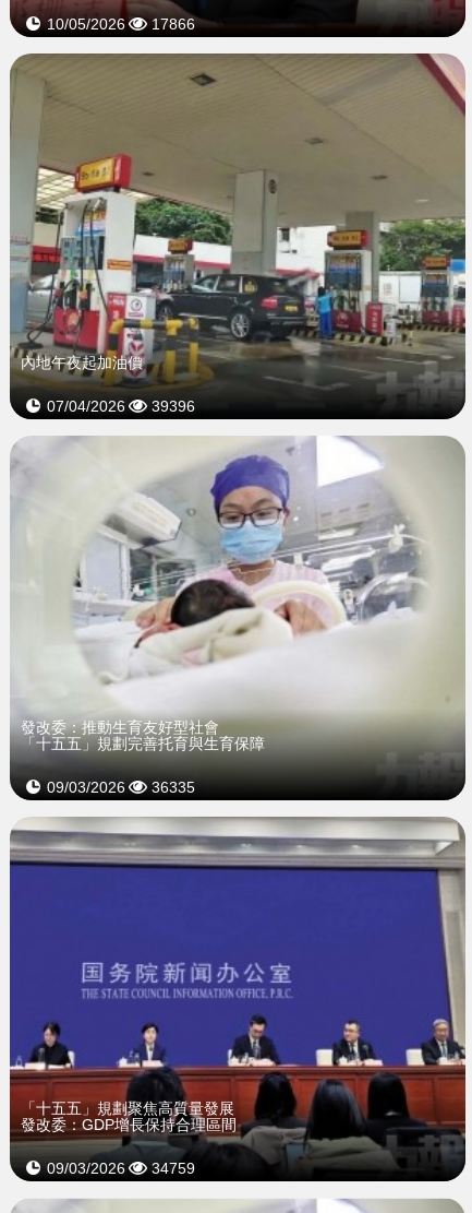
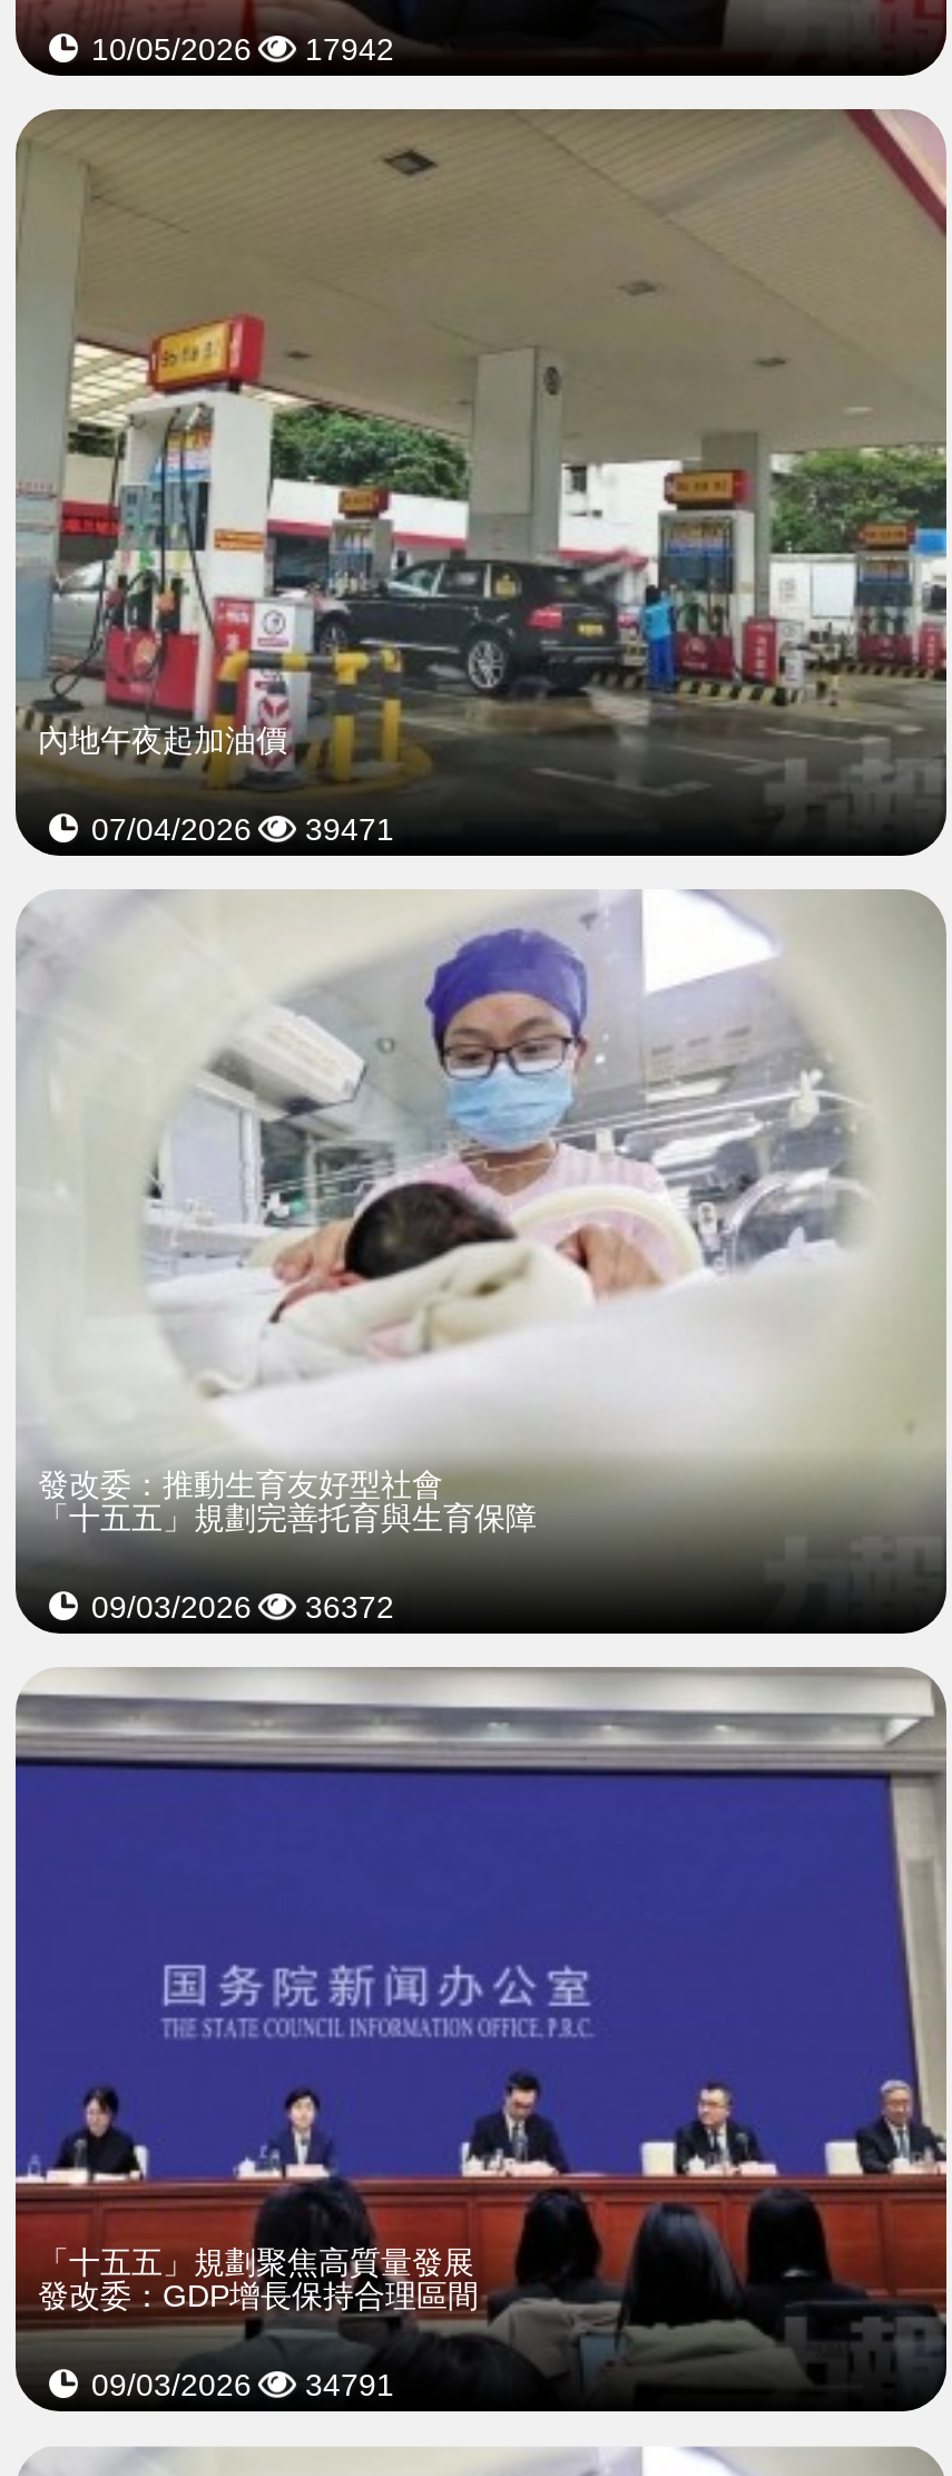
- 10/05/2026 17866
+ 10/05/2026 17942

- 07/04/2026 39396
+ 07/04/2026 39471

- 09/03/2026 36335
+ 09/03/2026 36372

- 09/03/2026 34759
+ 09/03/2026 34791
